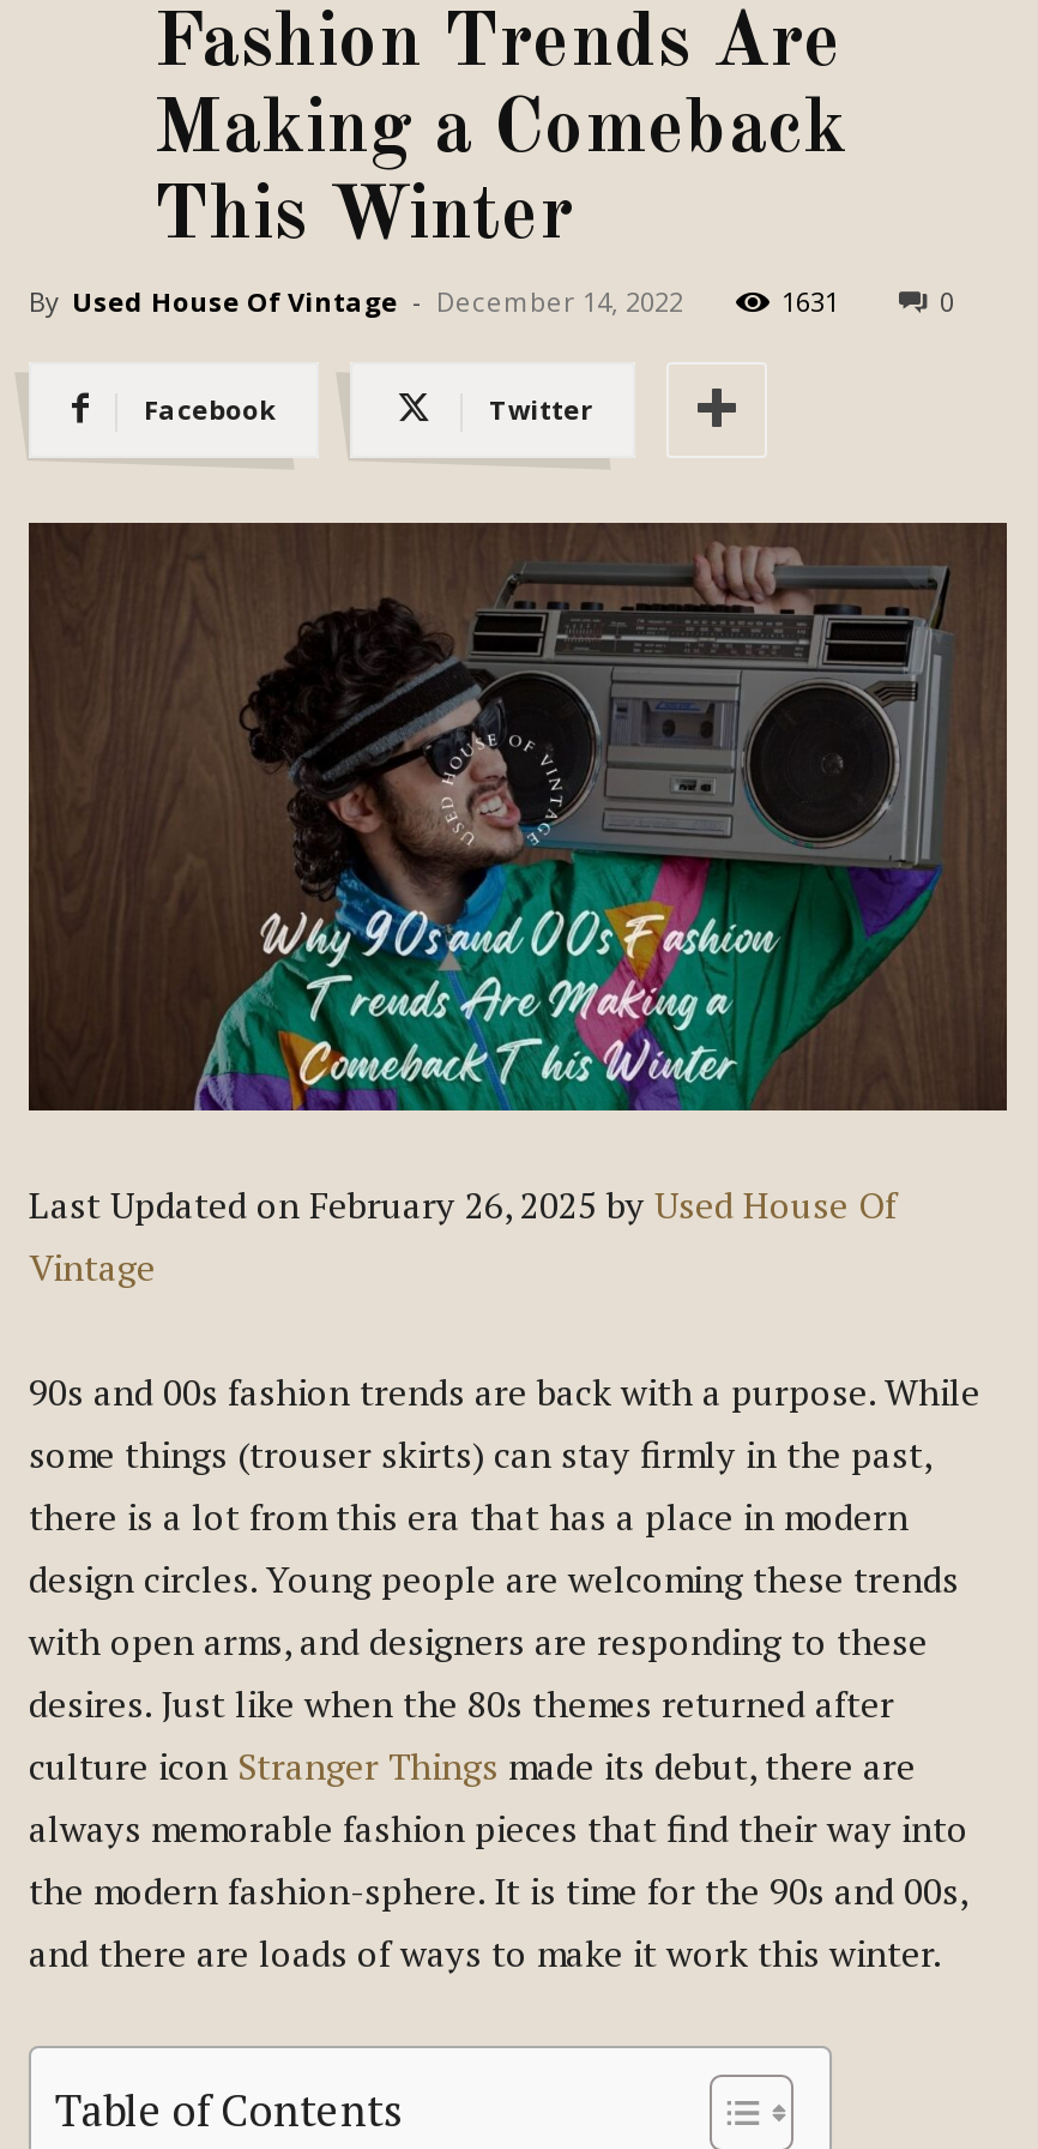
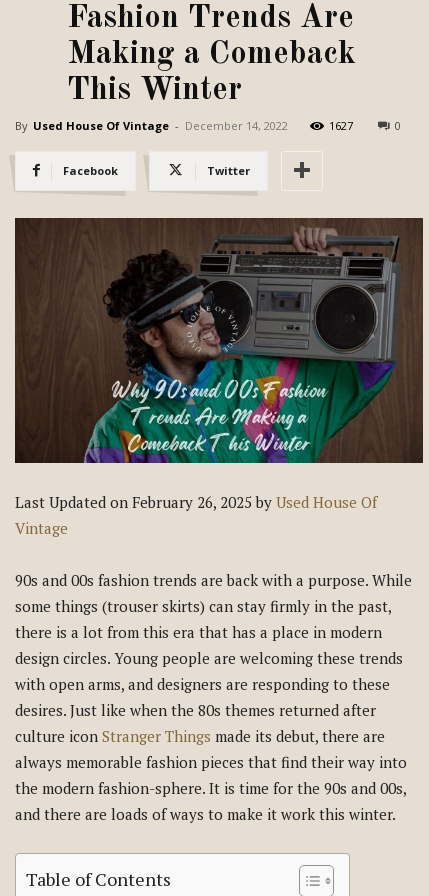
- 1631
+ 1627
